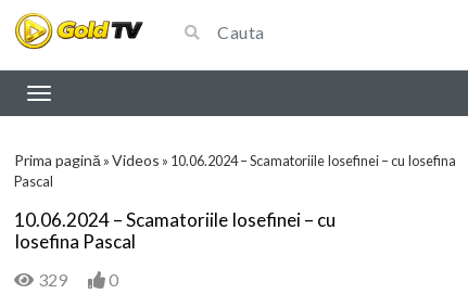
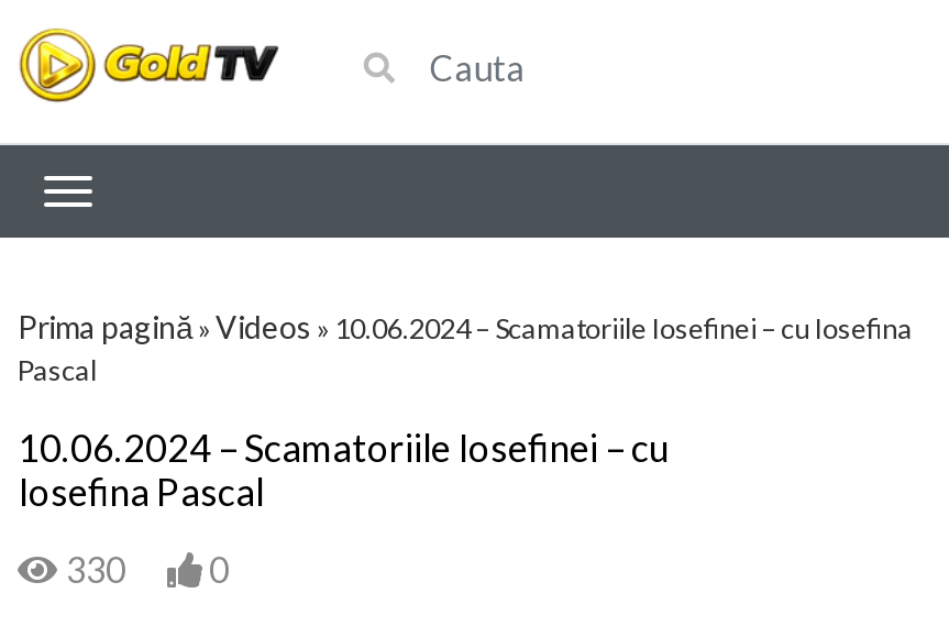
- 329 0
+ 330 0
